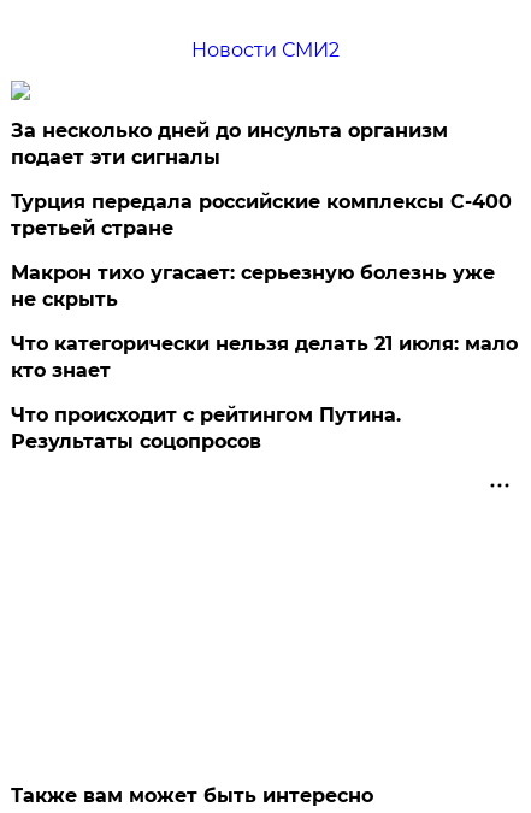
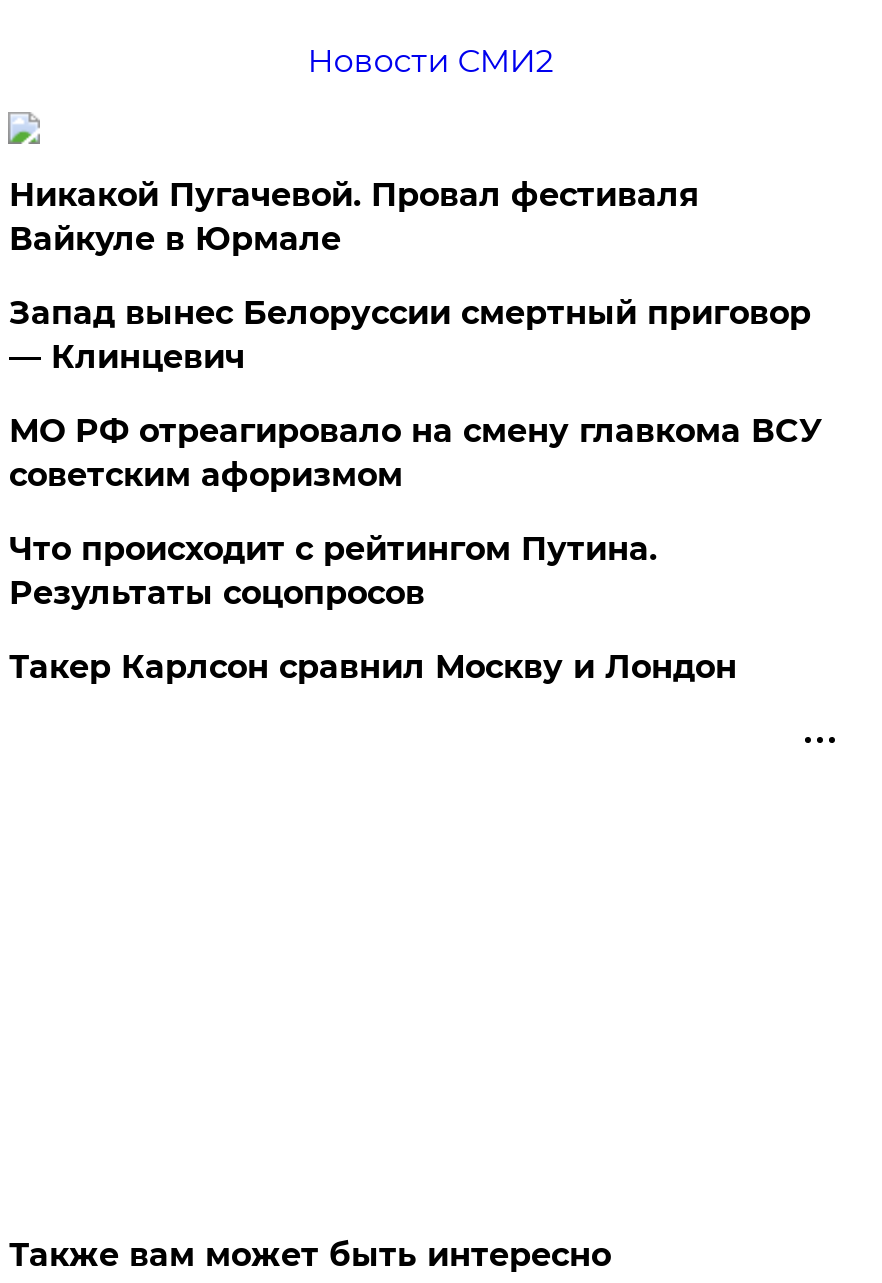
- За несколько дней до инсульта организм
- подает эти сигналы
- Турция передала российские комплексы С-400
- третьей стране
- Макрон тихо угасает: серьезную болезнь уже
- не скрыть
- Что категорически нельзя делать 21 июля: мало
- кто знает
+ Никакой Пугачевой. Провал фестиваля
+ Вайкуле в Юрмале
+ Запад вынес Белоруссии смертный приговор
+ — Клинцевич
+ МО РФ отреагировало на смену главкома ВСУ
+ советским афоризмом

moved up: Что происходит с рейтингом Путина. | Результаты соцопросов

+ Такер Карлсон сравнил Москву и Лондон
